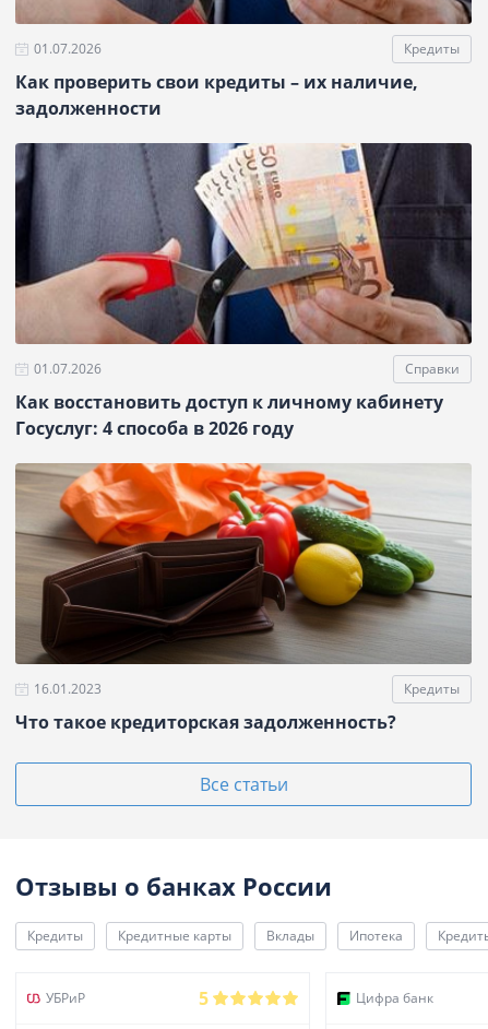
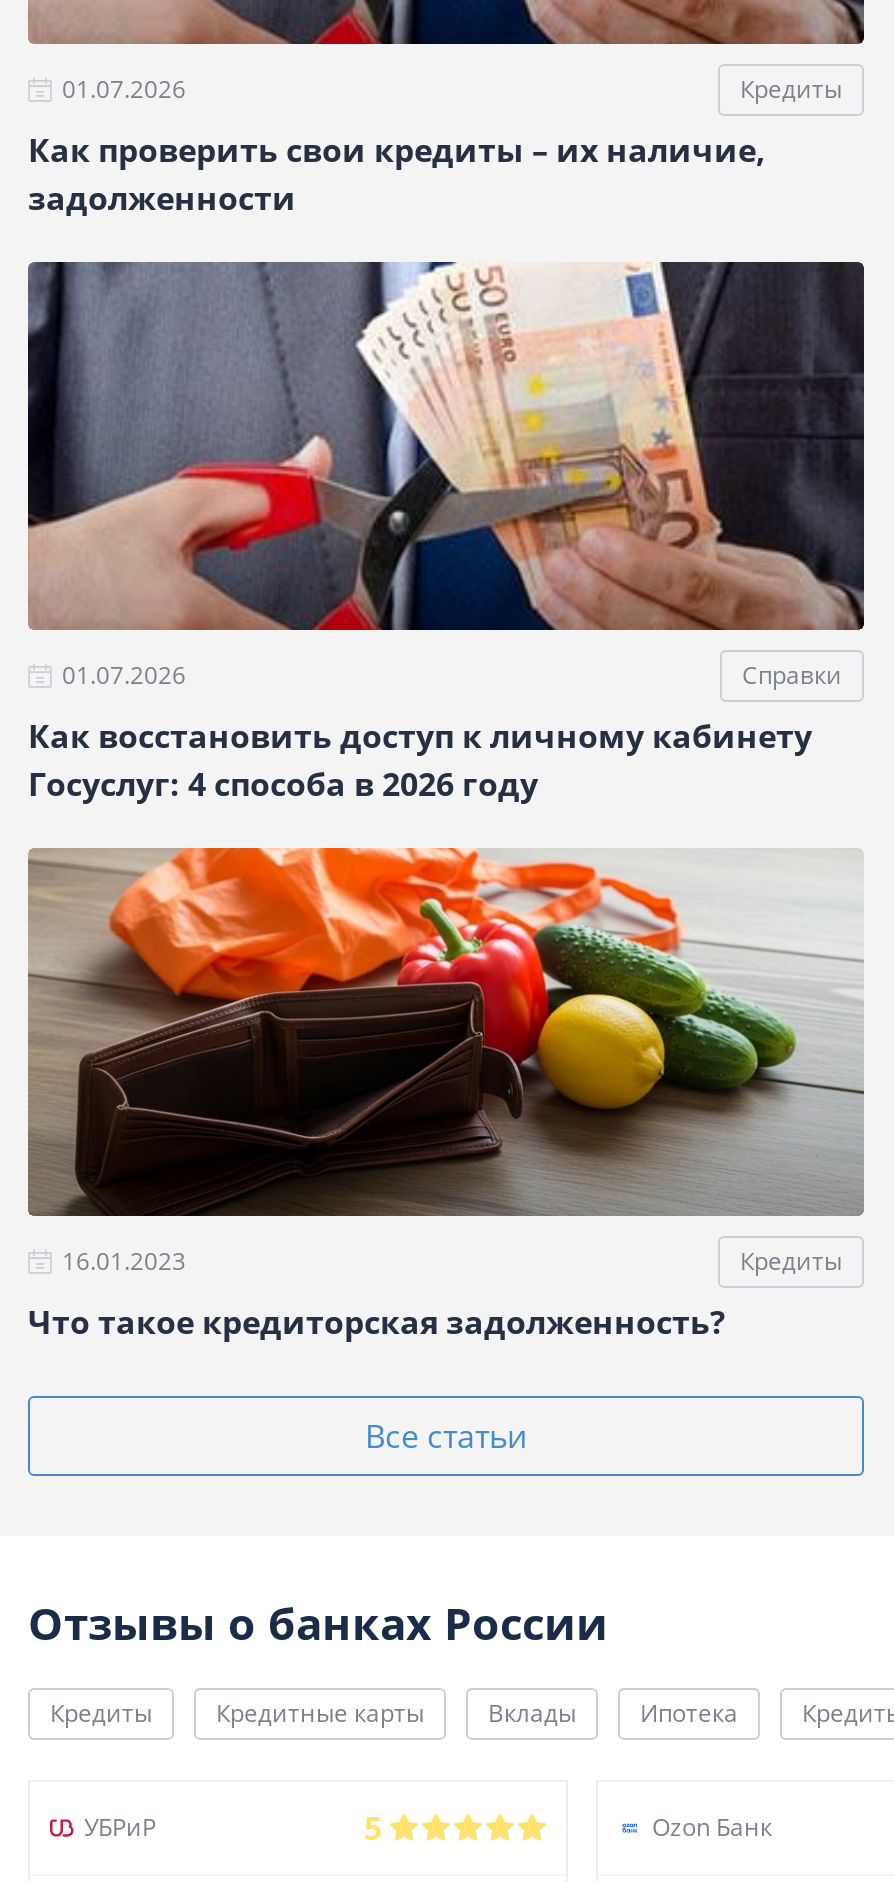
- Цифра банк
+ Ozon Банк
